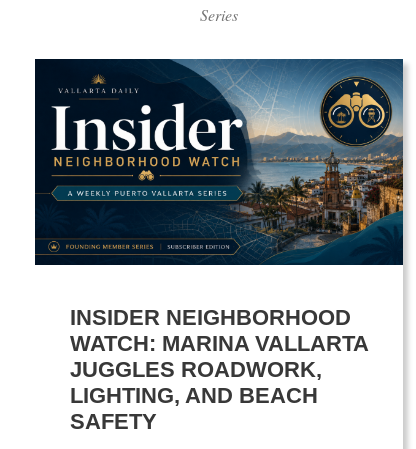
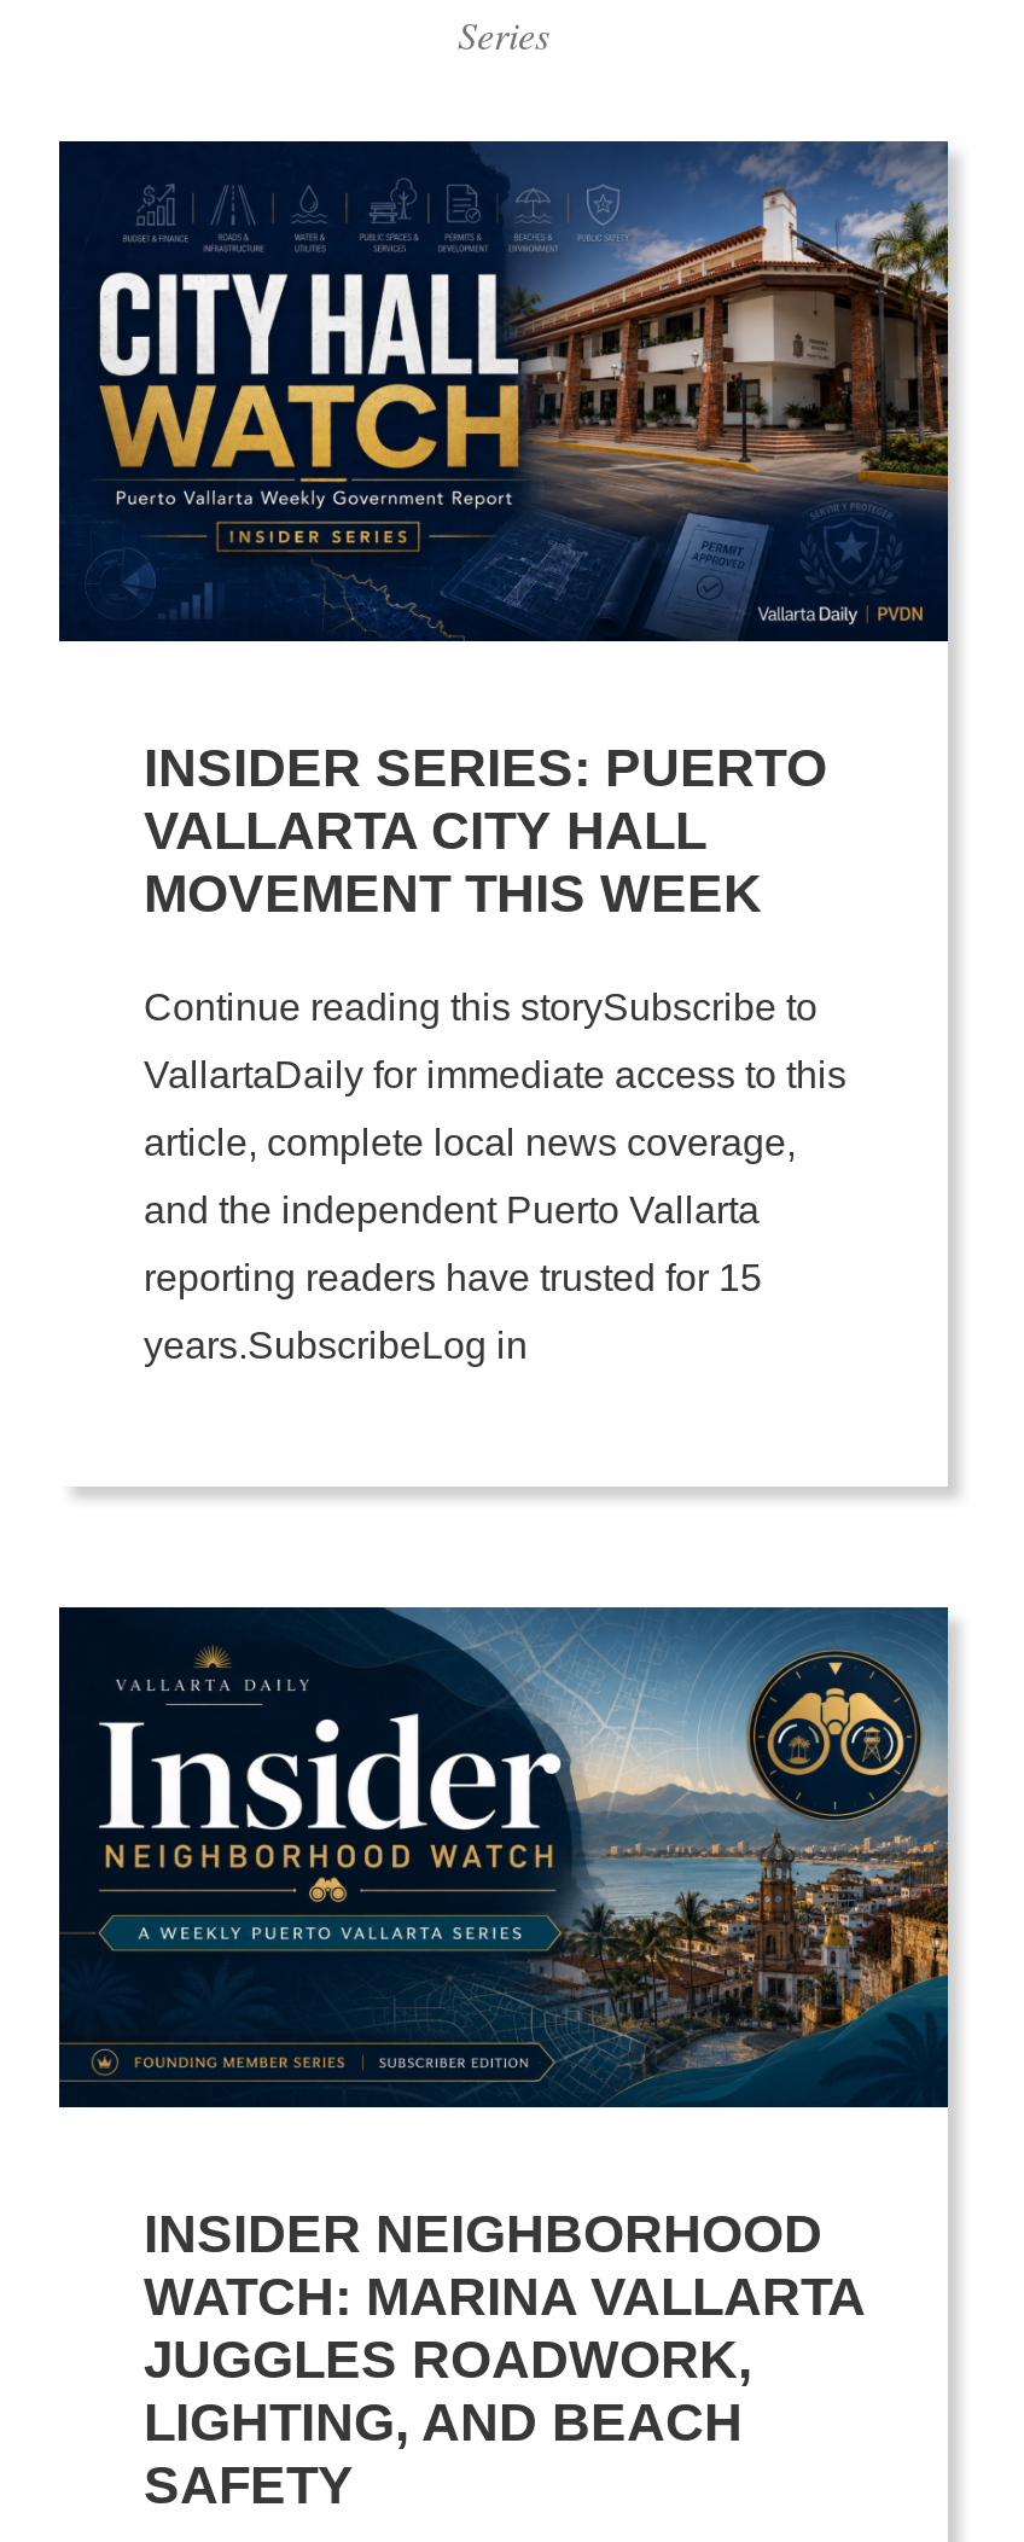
+ [image]
+ INSIDER SERIES: PUERTO
+ VALLARTA CITY HALL
+ MOVEMENT THIS WEEK
+ Continue reading this storySubscribe to
+ VallartaDaily for immediate access to this
+ article, complete local news coverage,
+ and the independent Puerto Vallarta
+ reporting readers have trusted for 15
+ years.SubscribeLog in
